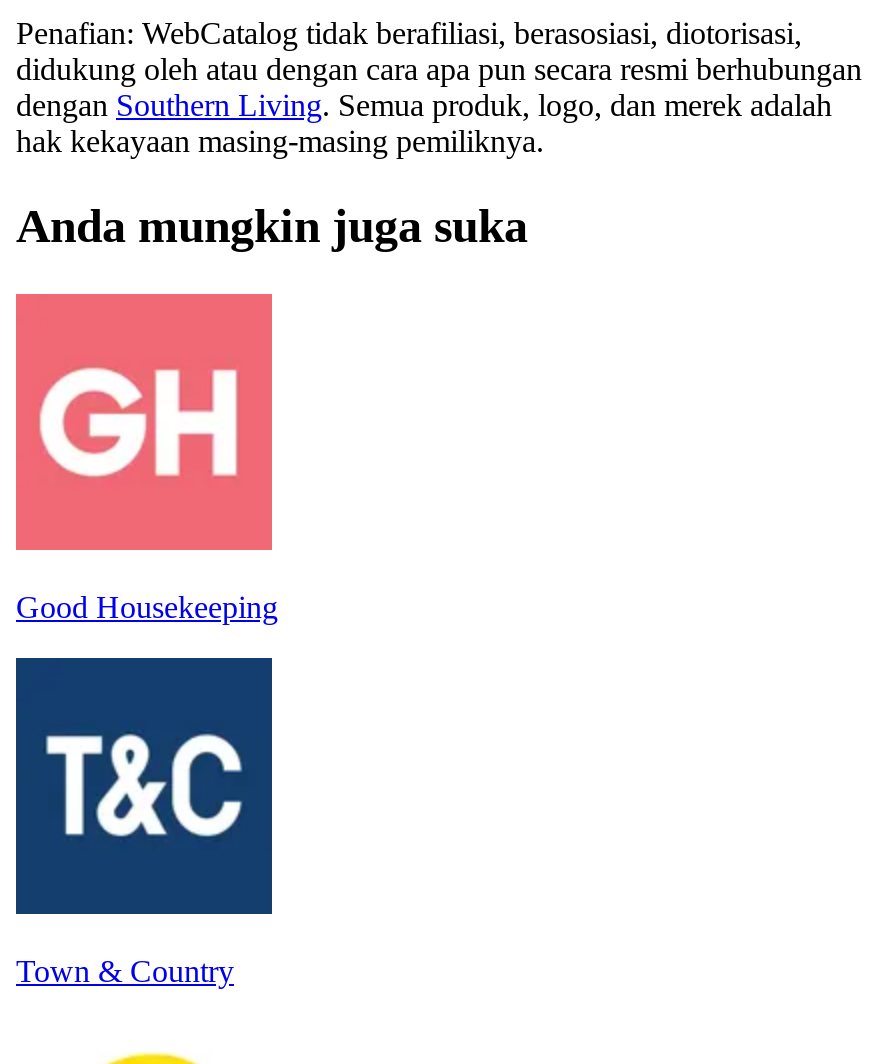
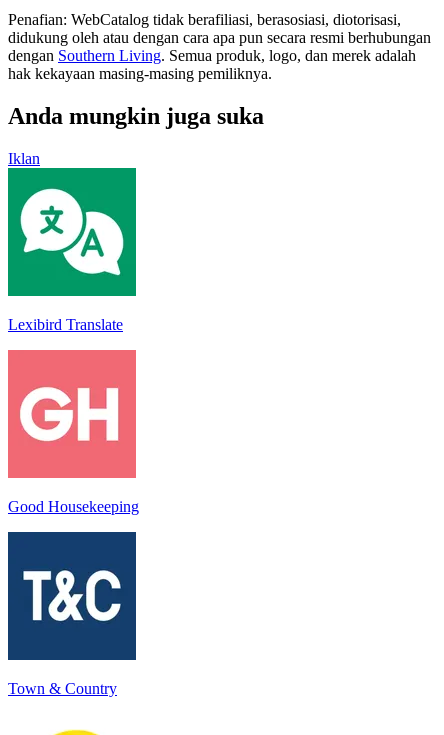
+ [image]
+ Lexibird Translate

+ Iklan
